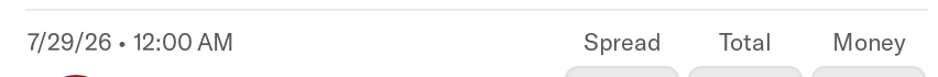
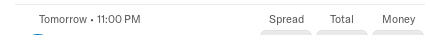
- 7/29/26 • 12:00 AM
+ Tomorrow • 11:00 PM
